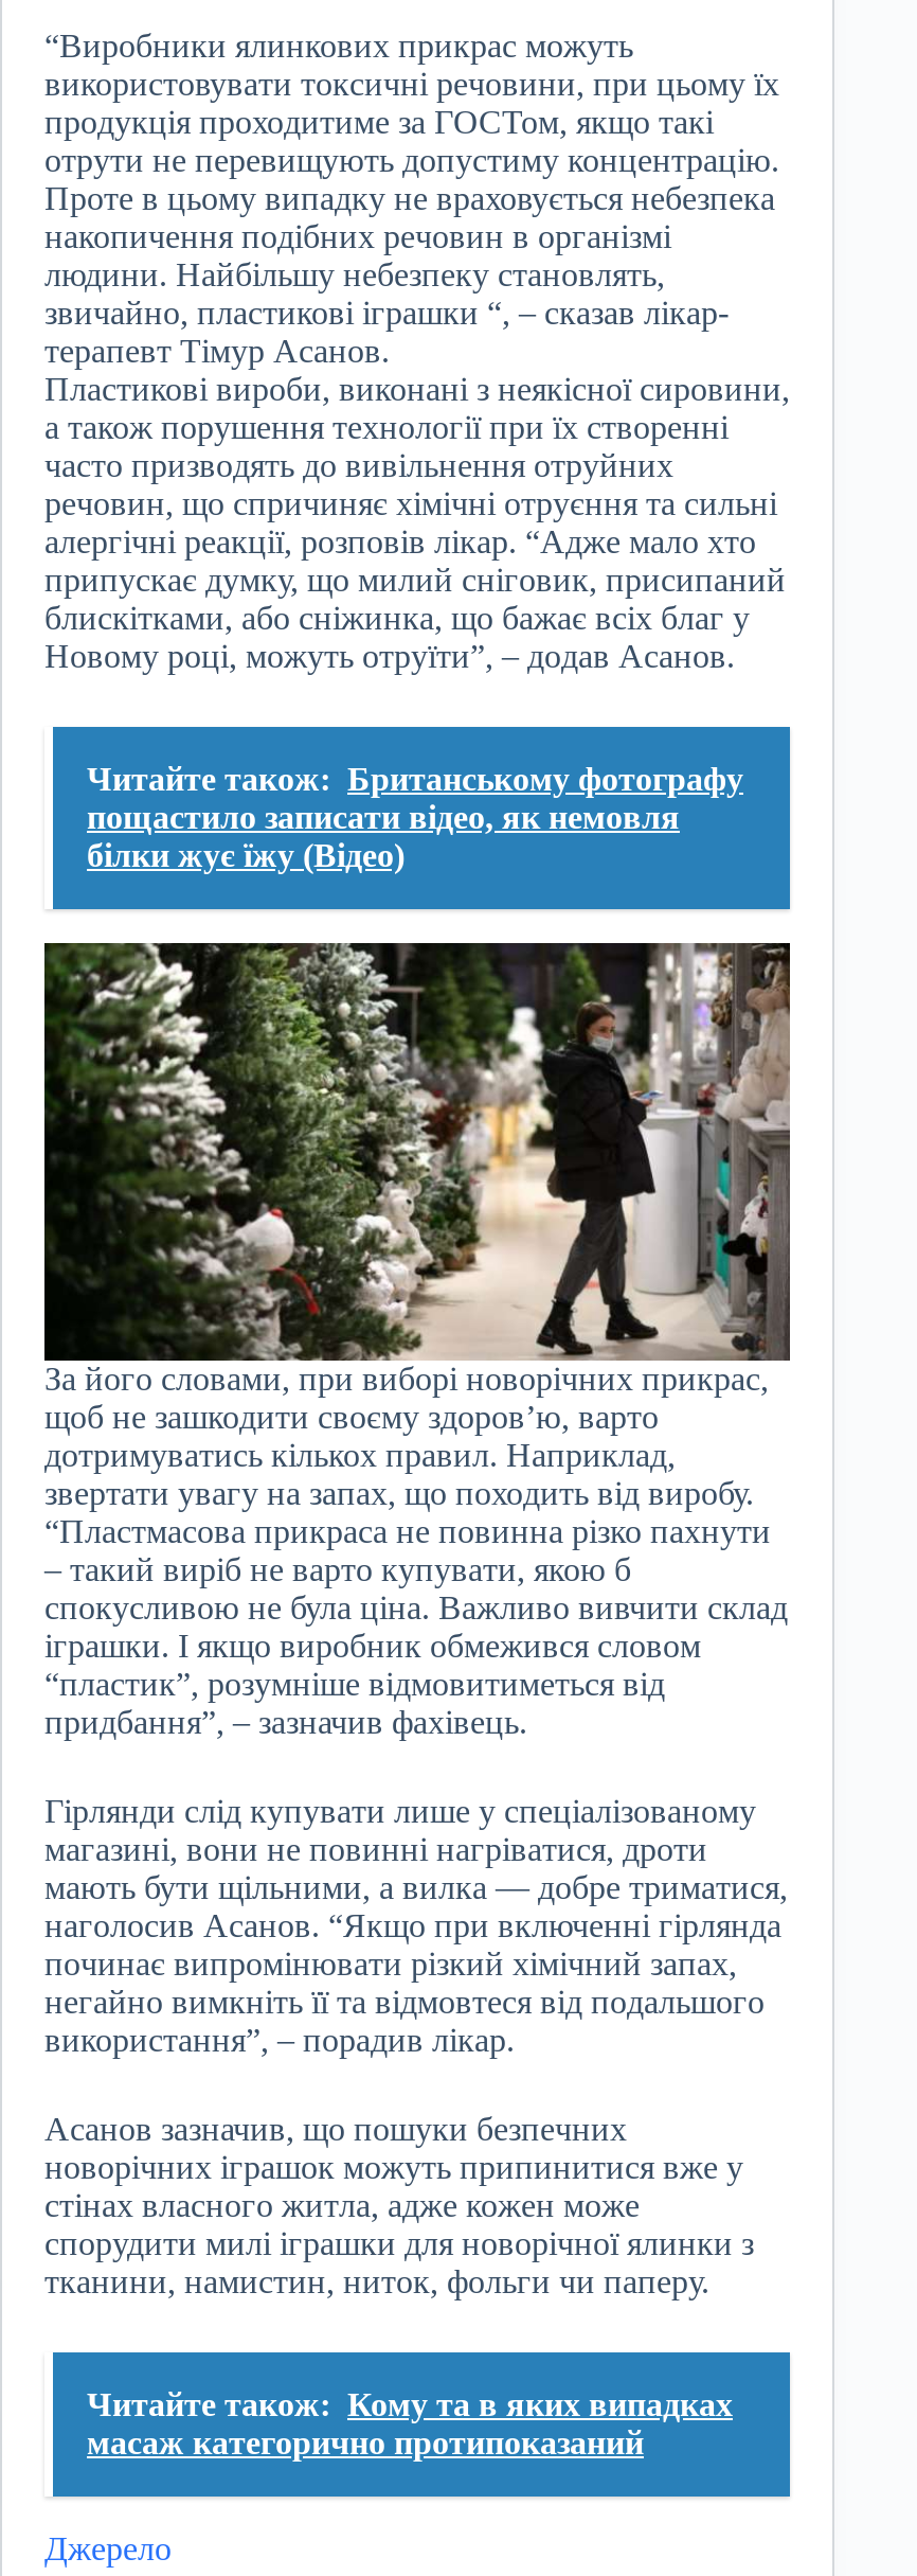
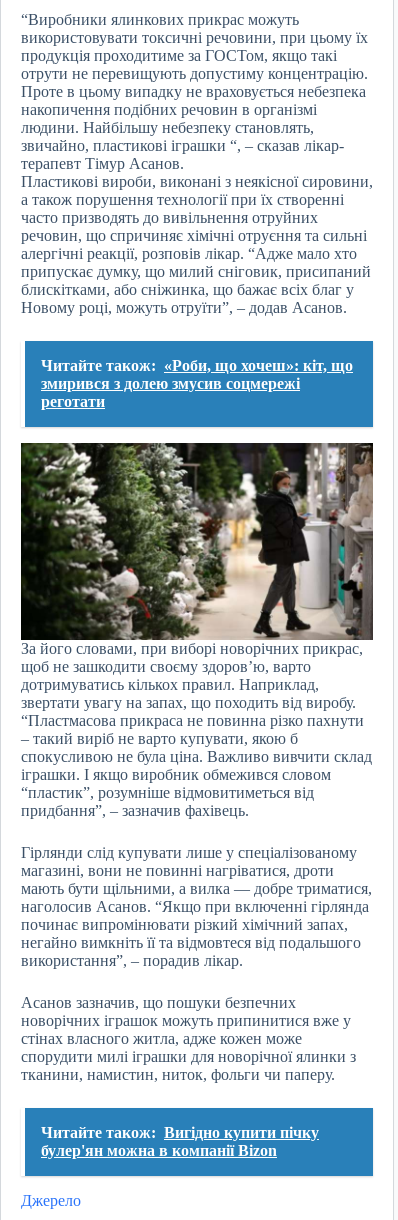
- Читайте також: Британському фотографу
- пощастило записати відео, як немовля
- білки жує їжу (Відео)
+ Читайте також: «Роби, що хочеш»: кіт, що
+ змирився з долею змусив соцмережі
+ реготати

- Читайте також: Кому та в яких випадках
- масаж категорично протипоказаний
+ Читайте також: Вигідно купити пічку
+ булер'ян можна в компанії Bizon
